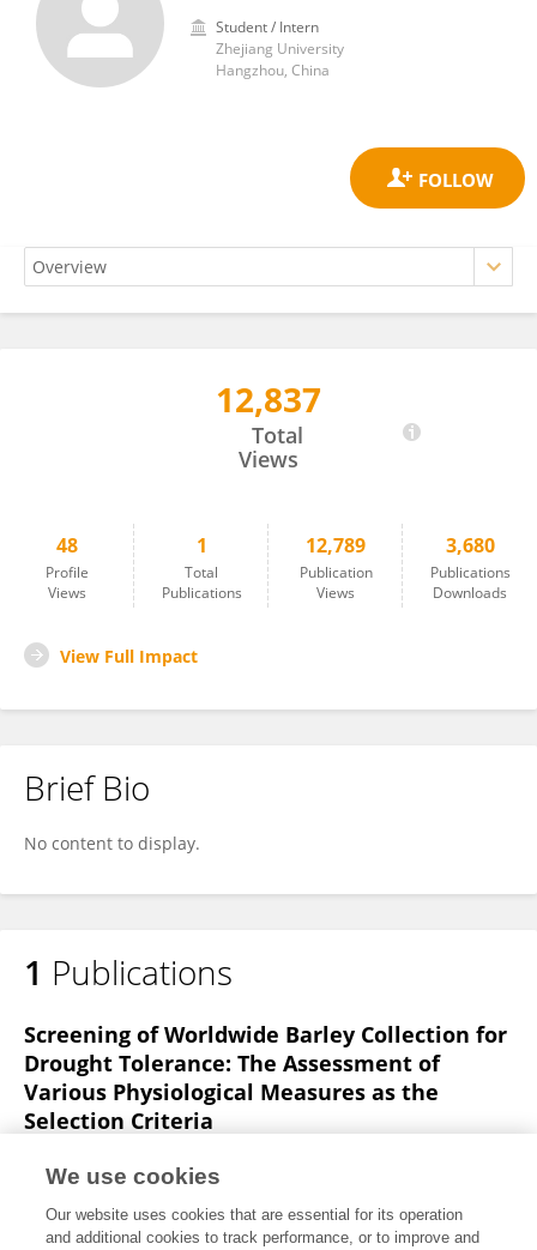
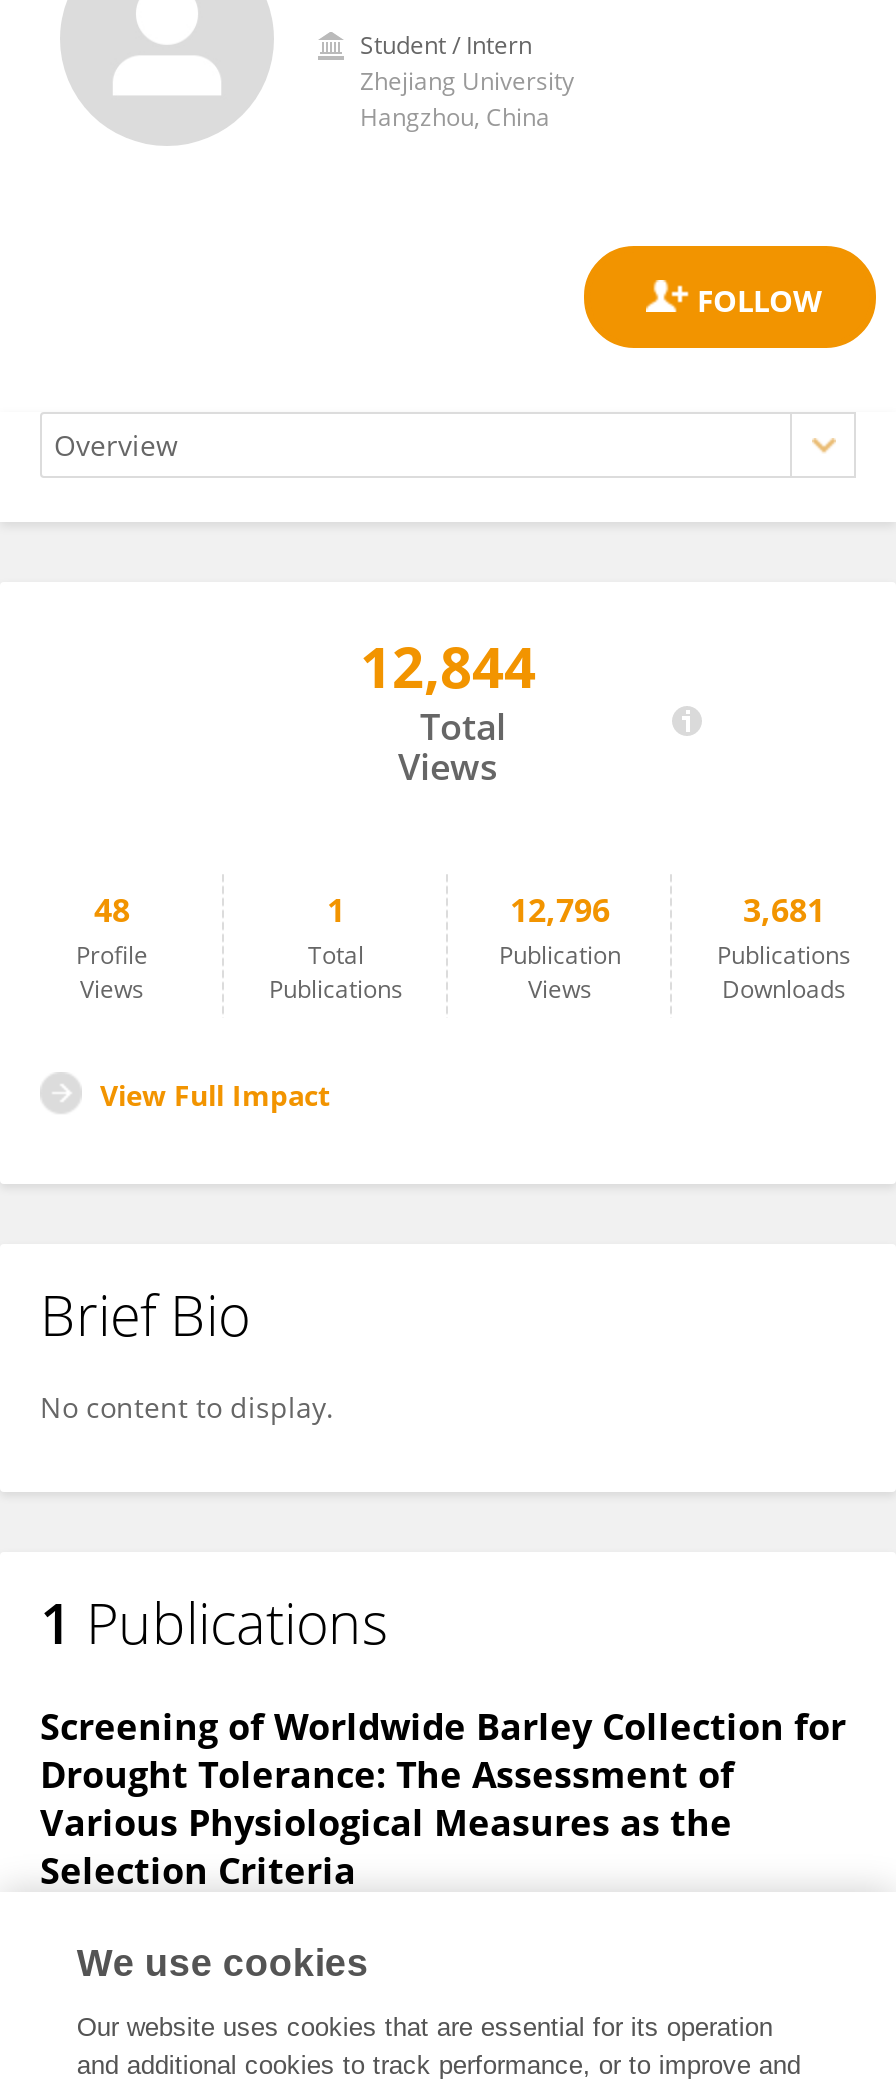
- 12,837
+ 12,844

- 12,789
+ 12,796

- 3,680
+ 3,681
